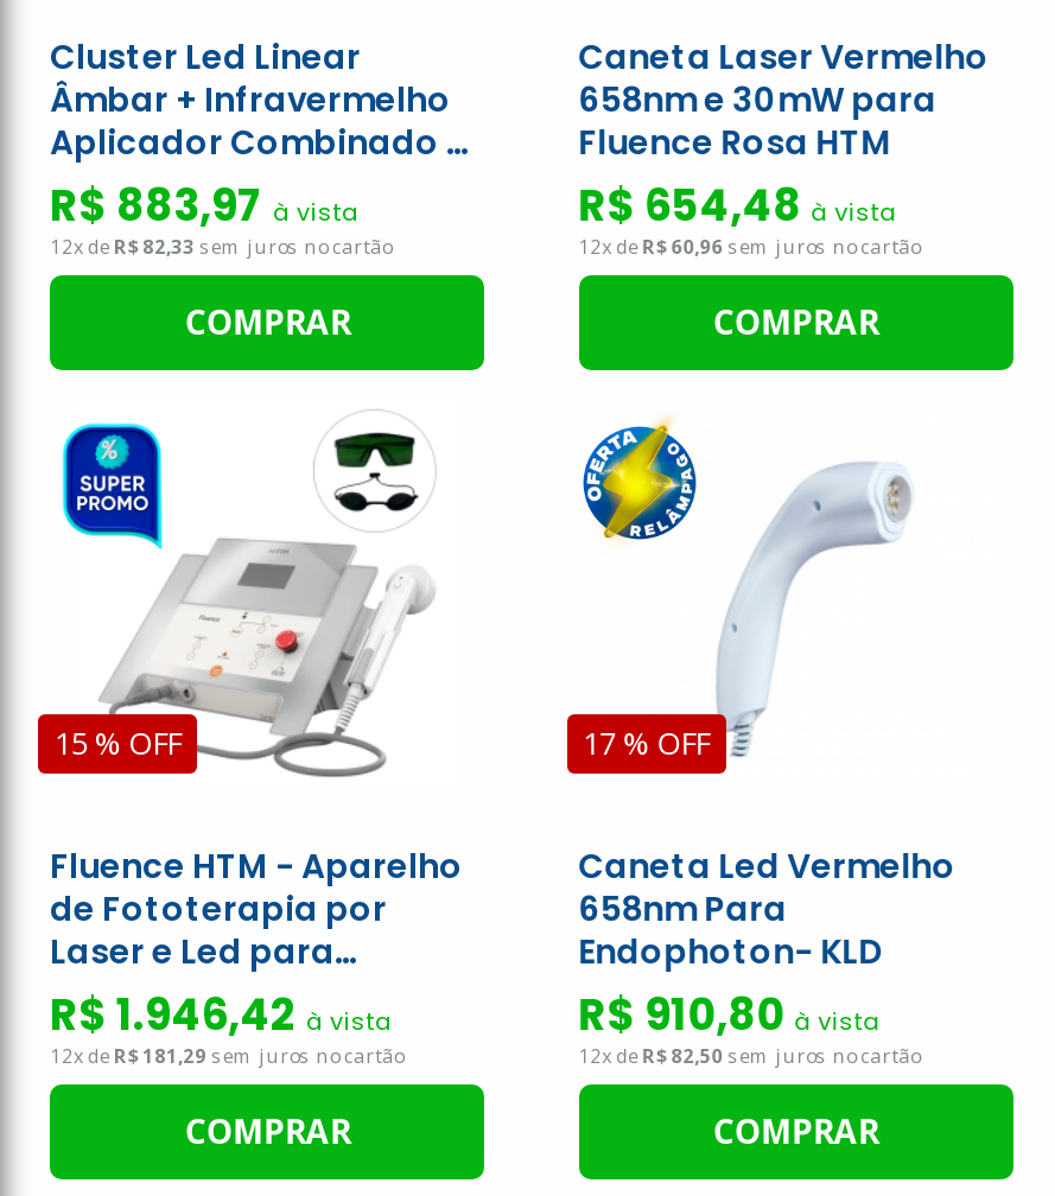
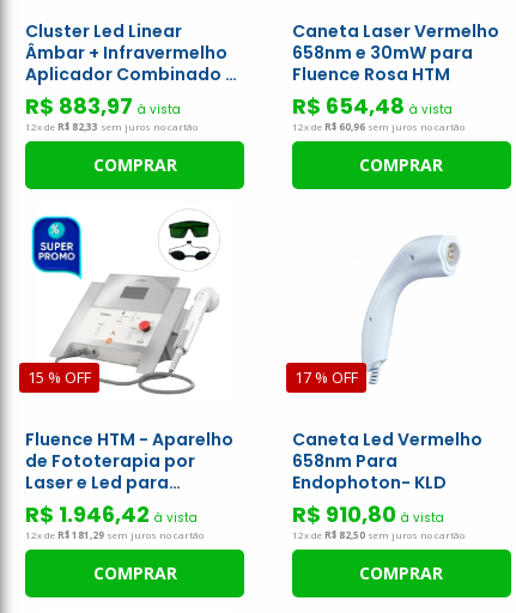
- [image]
